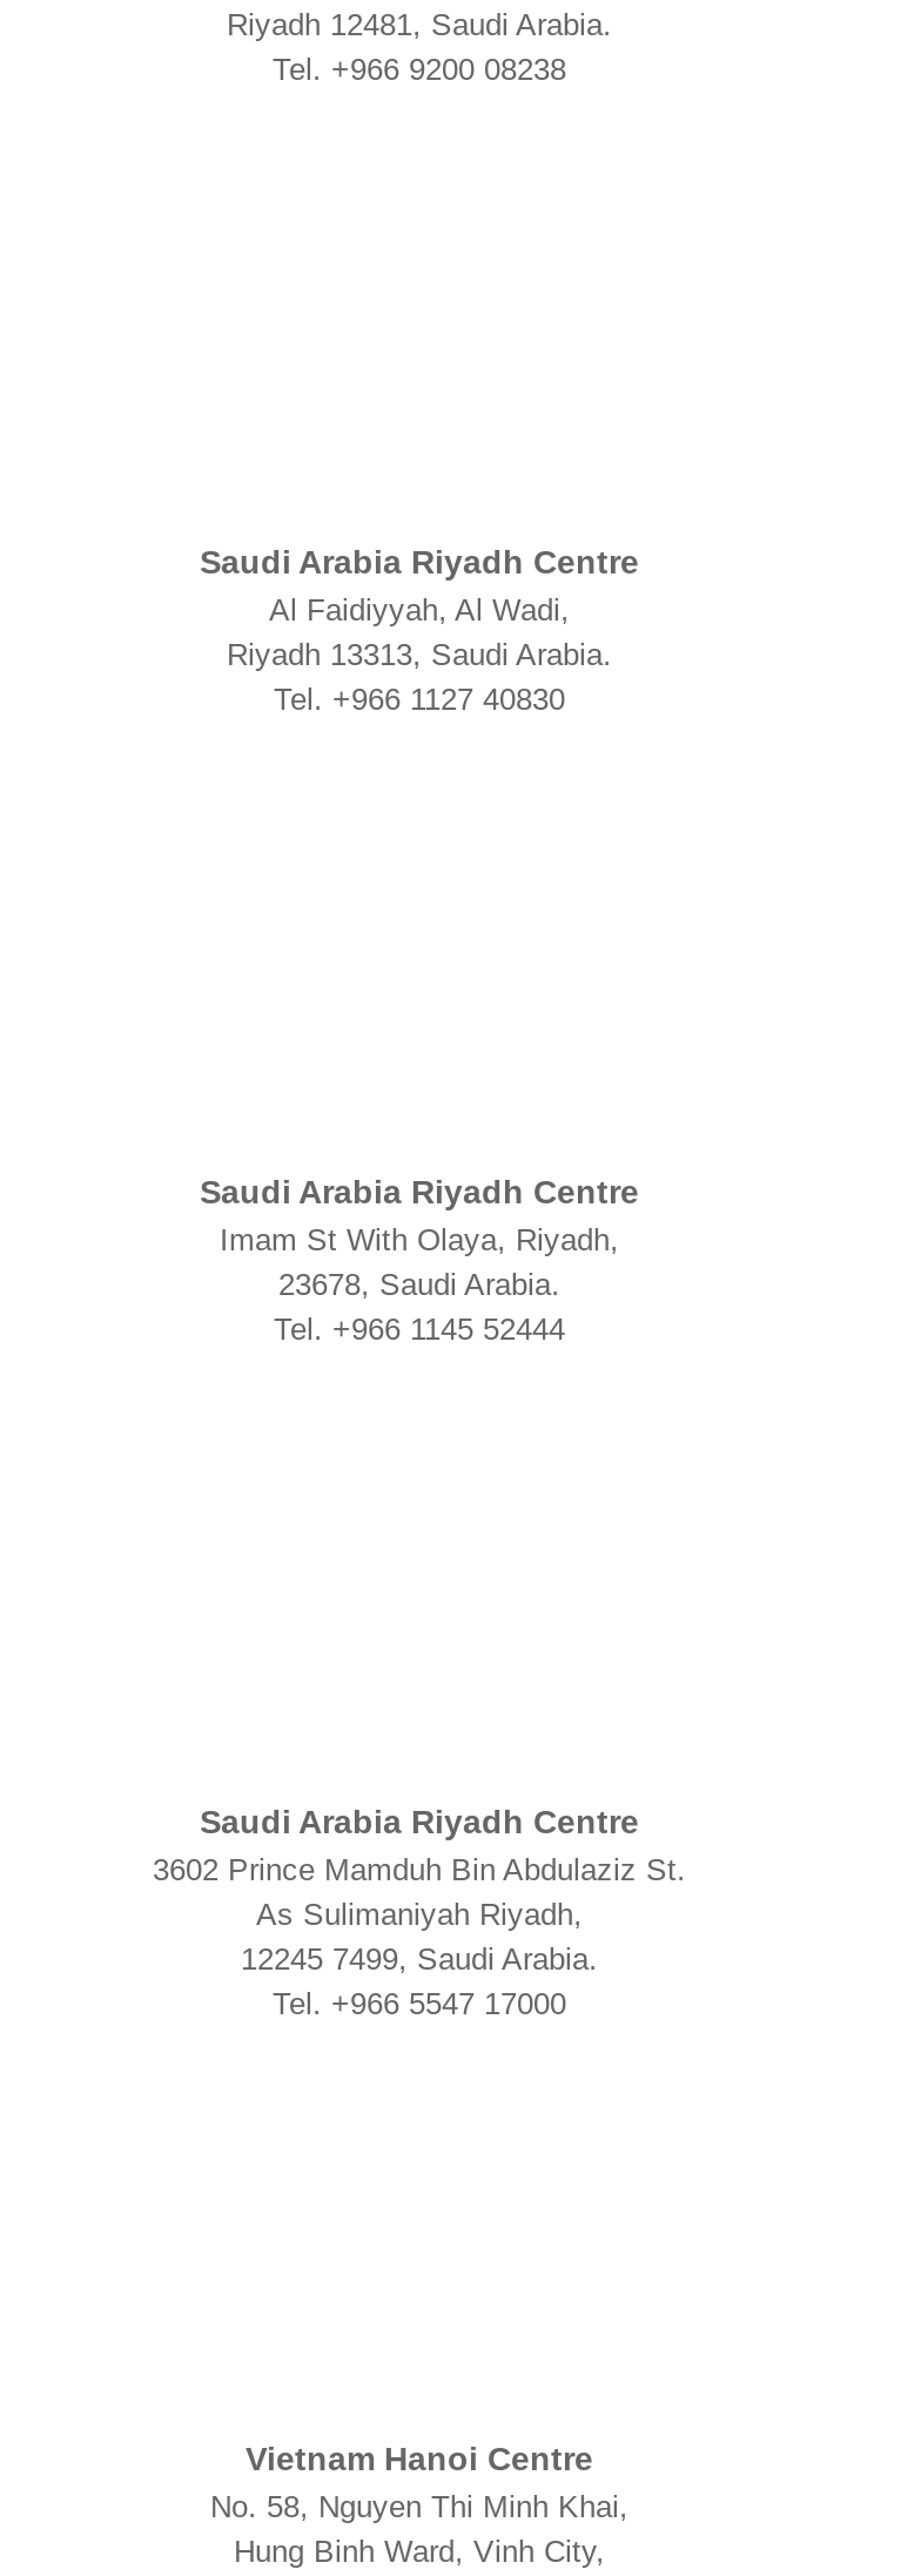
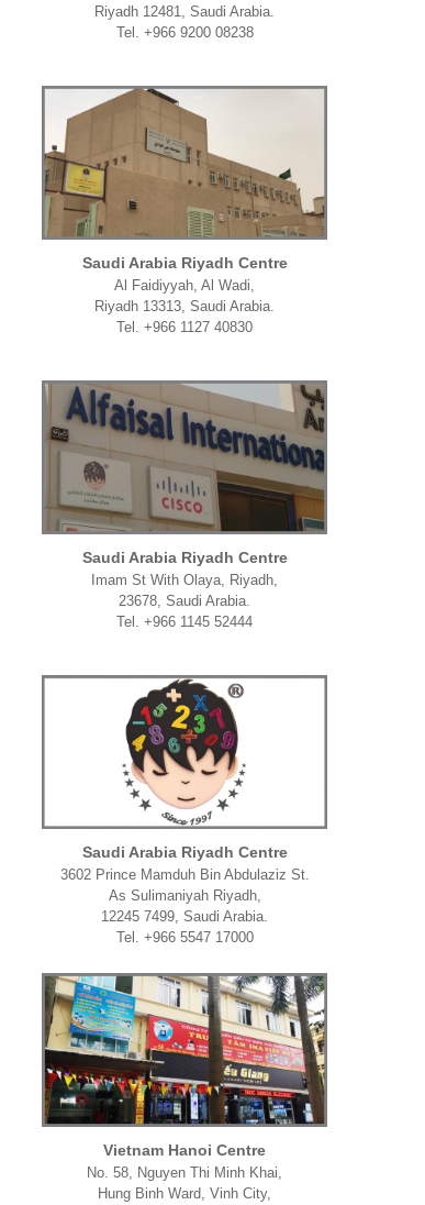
+ [image]

+ [image]

+ [image]

+ [image]
